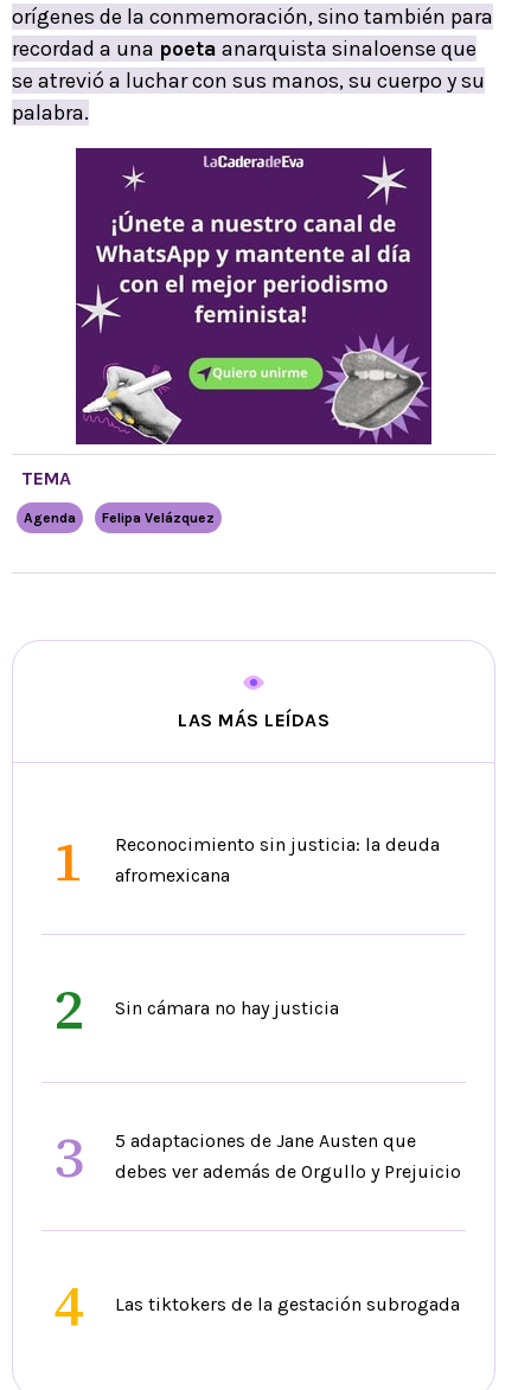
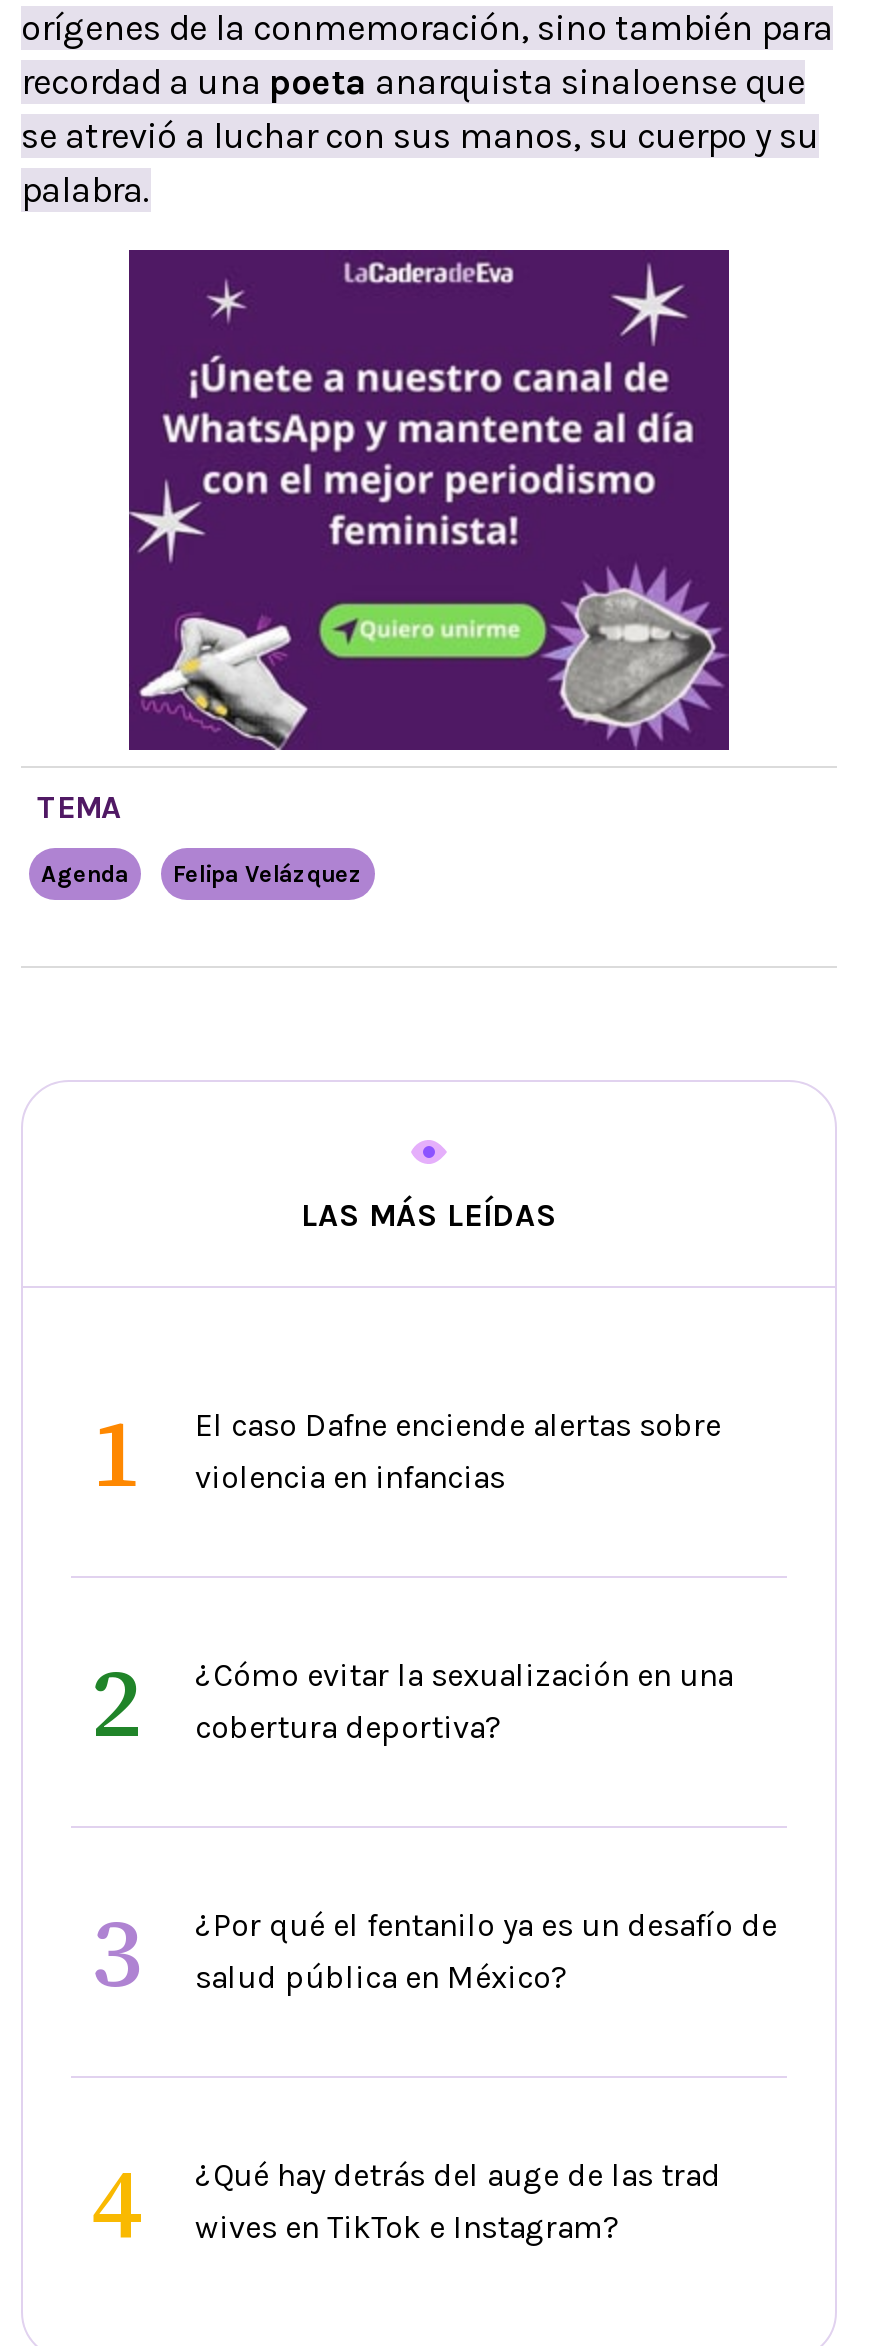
- Reconocimiento sin justicia: la deuda
- afromexicana
+ El caso Dafne enciende alertas sobre
+ violencia en infancias

- Sin cámara no hay justicia
+ ¿Cómo evitar la sexualización en una
+ cobertura deportiva?

- 5 adaptaciones de Jane Austen que
- debes ver además de Orgullo y Prejuicio
+ ¿Por qué el fentanilo ya es un desafío de
+ salud pública en México?

- Las tiktokers de la gestación subrogada
+ ¿Qué hay detrás del auge de las trad
+ wives en TikTok e Instagram?
